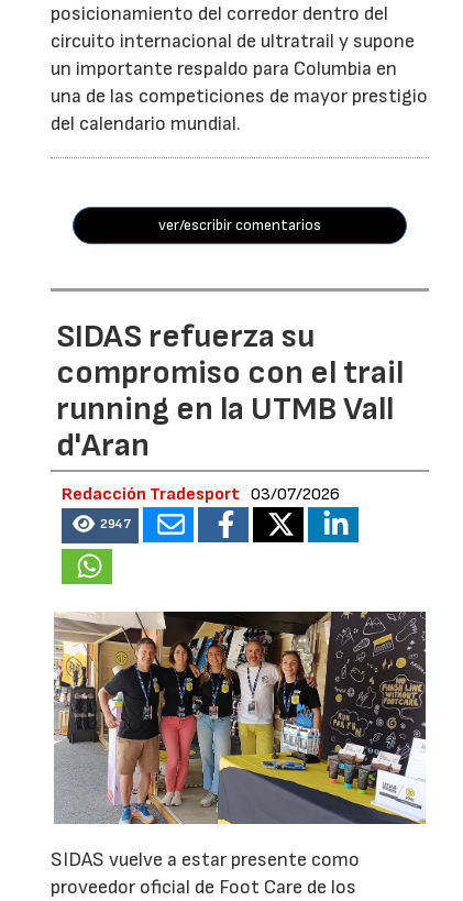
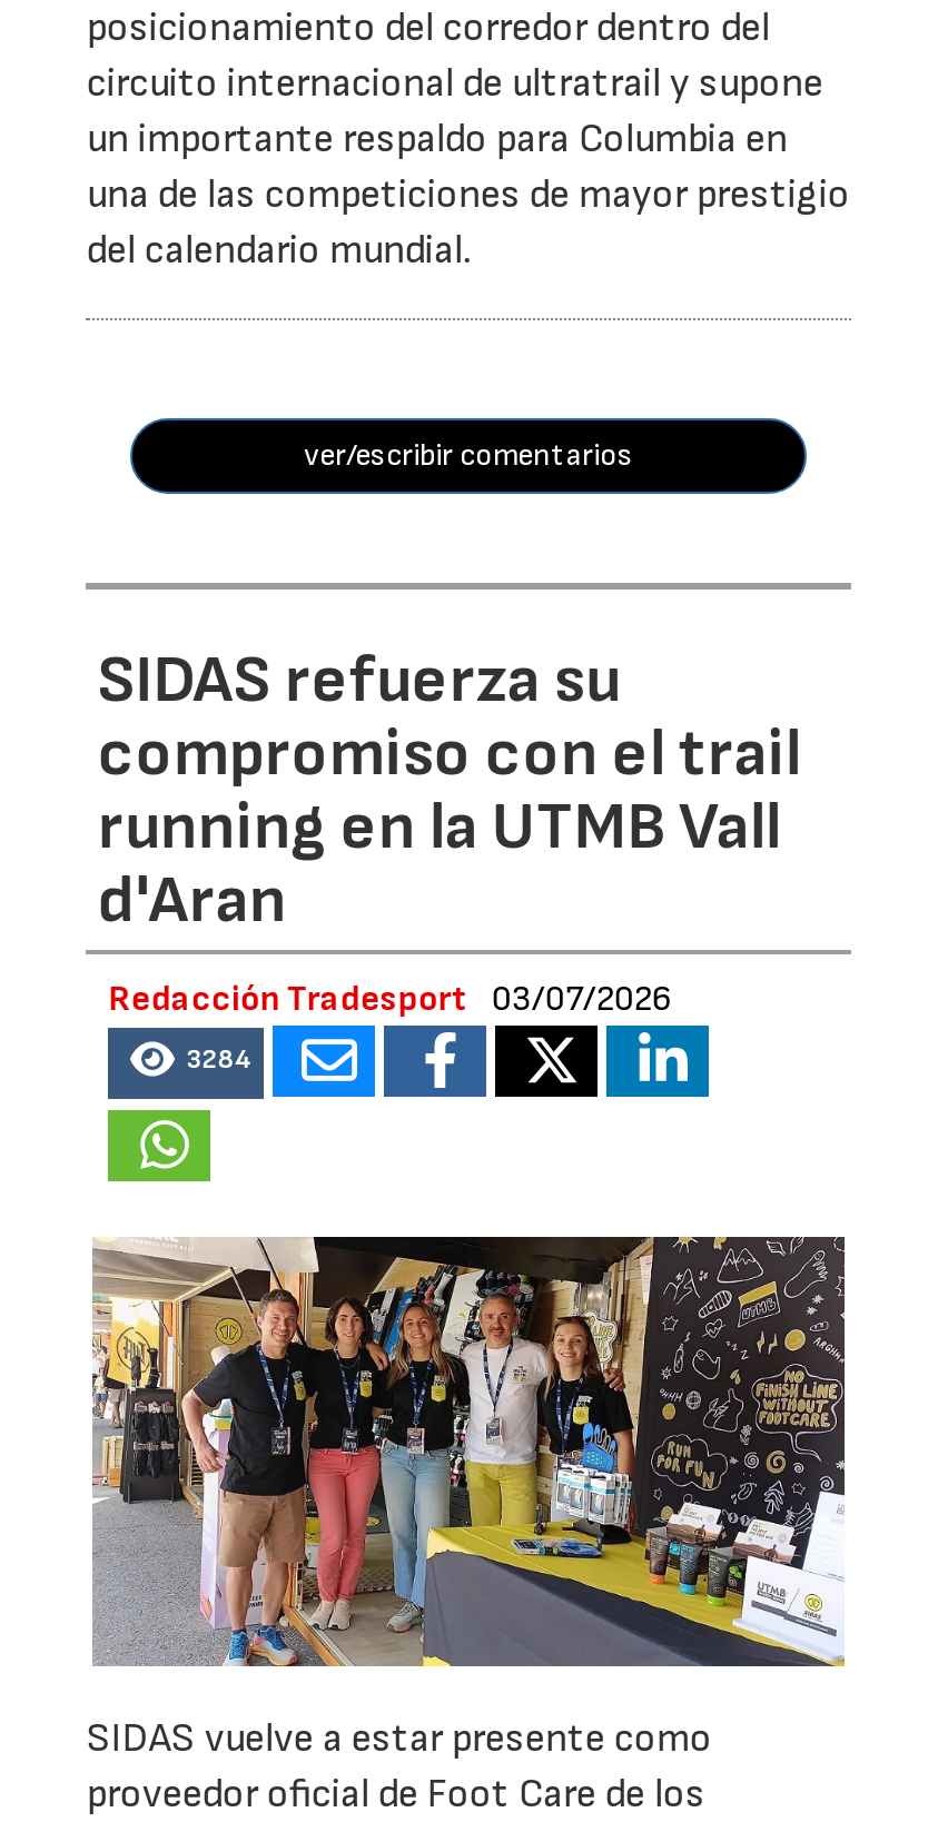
- 2947
+ 3284
